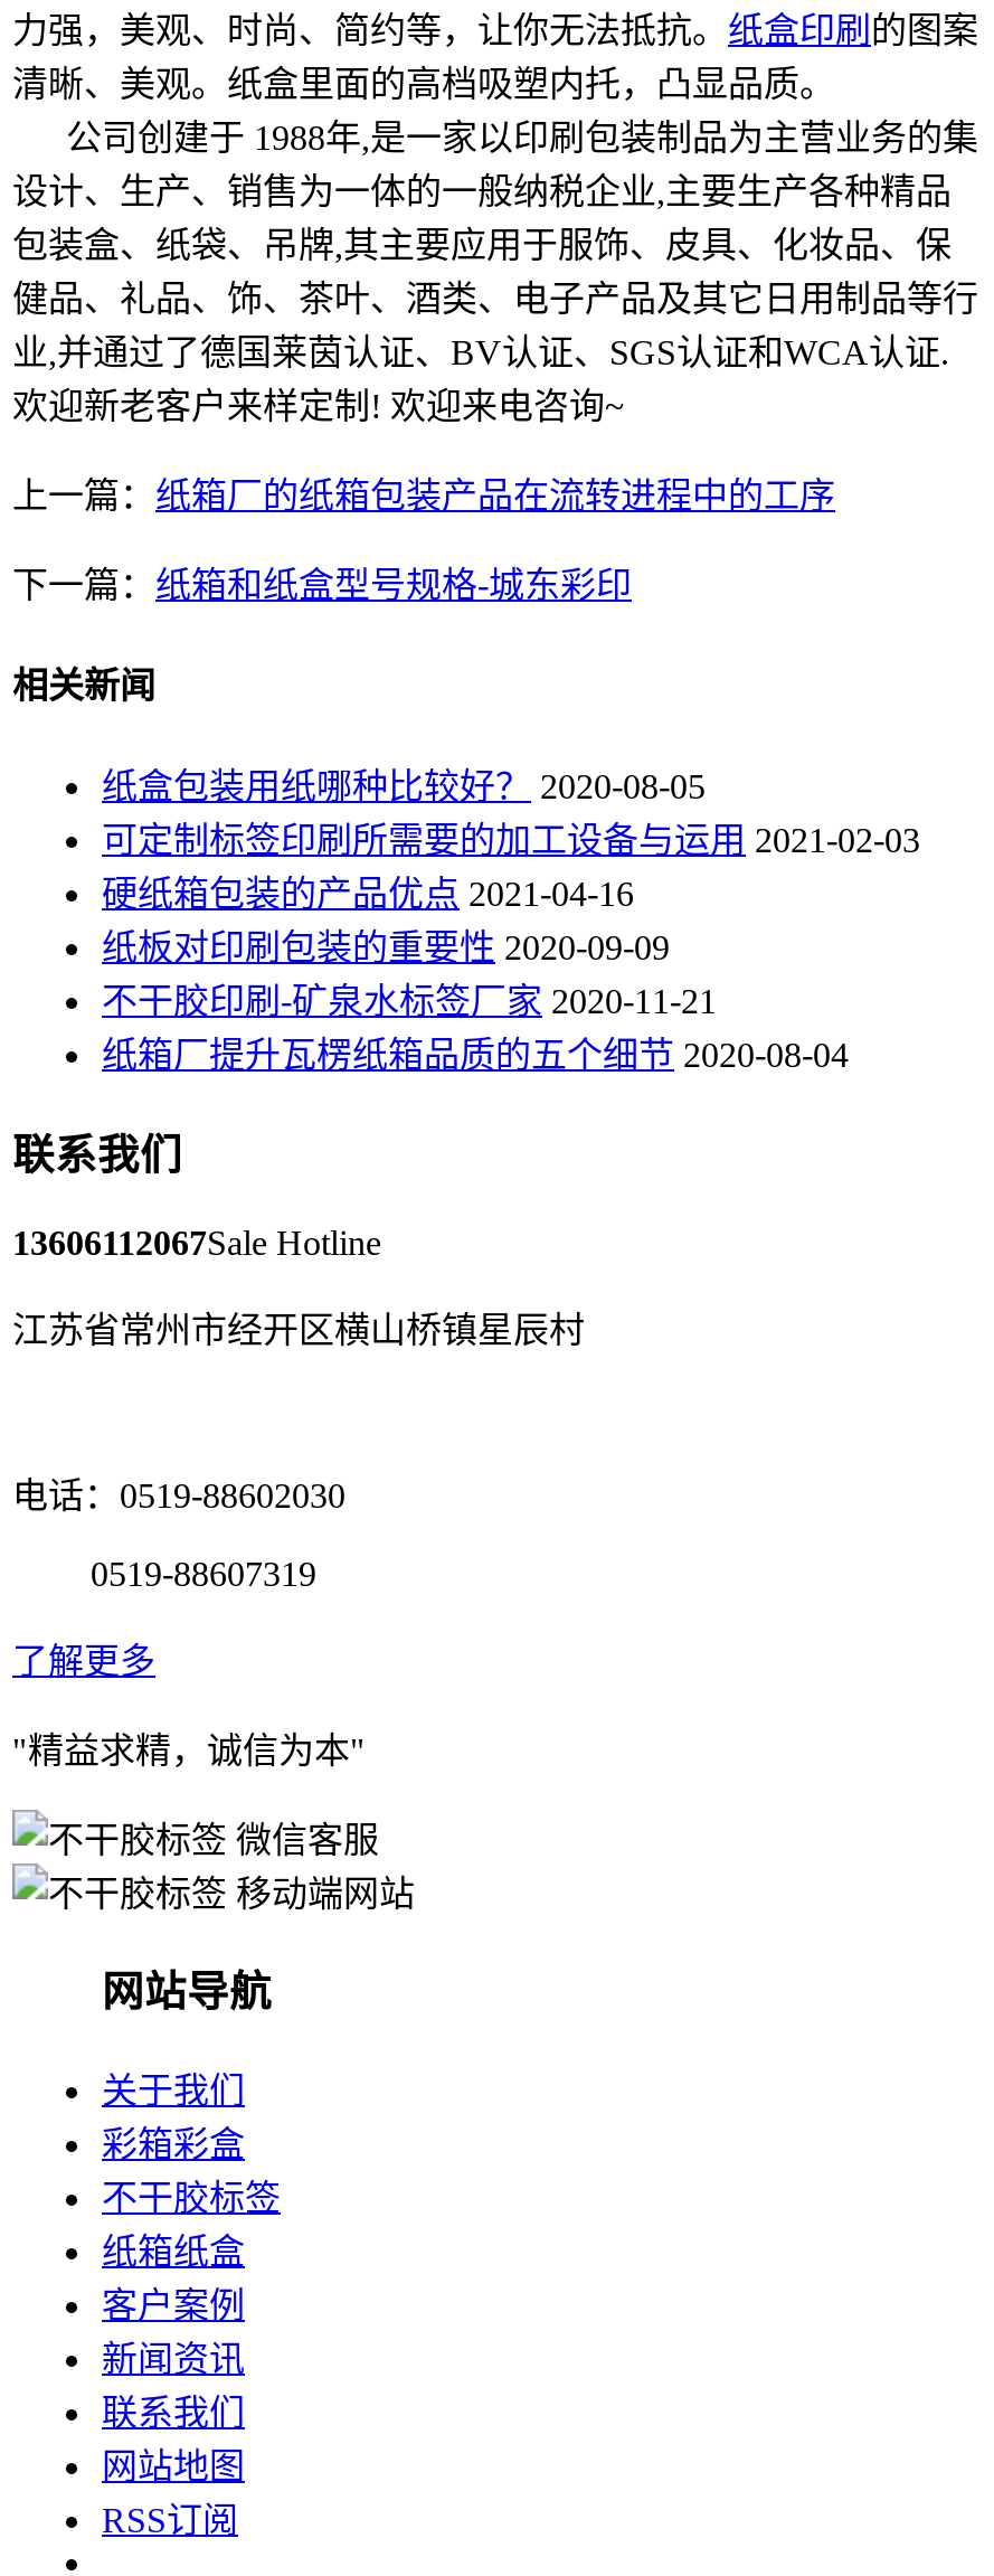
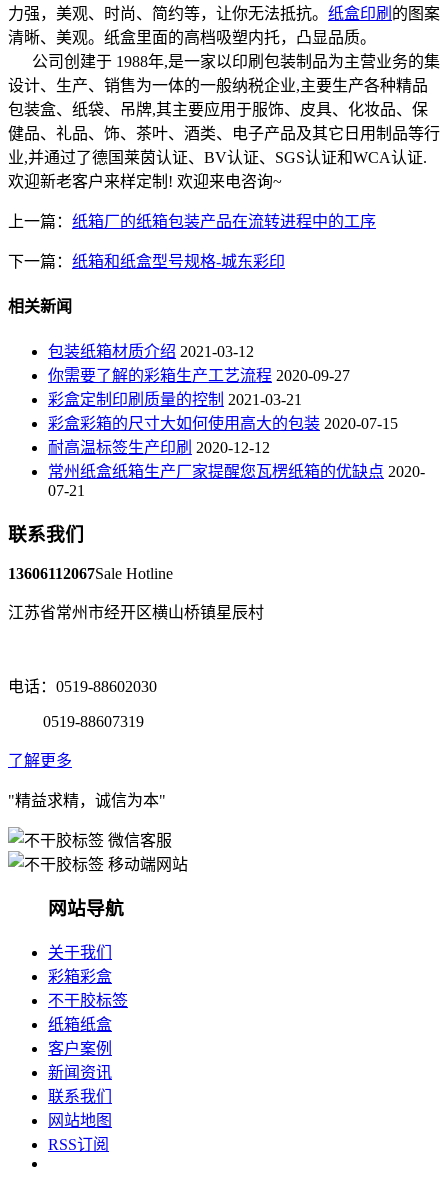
- 纸盒包装用纸哪种比较好？ 2020-08-05
- 可定制标签印刷所需要的加工设备与运用 2021-02-03
- 硬纸箱包装的产品优点 2021-04-16
- 纸板对印刷包装的重要性 2020-09-09
- 不干胶印刷-矿泉水标签厂家 2020-11-21
- 纸箱厂提升瓦楞纸箱品质的五个细节 2020-08-04
+ 包装纸箱材质介绍 2021-03-12
+ 你需要了解的彩箱生产工艺流程 2020-09-27
+ 彩盒定制印刷质量的控制 2021-03-21
+ 彩盒彩箱的尺寸大如何使用高大的包装 2020-07-15
+ 耐高温标签生产印刷 2020-12-12
+ 常州纸盒纸箱生产厂家提醒您瓦楞纸箱的优缺点 2020-
+ 07-21
